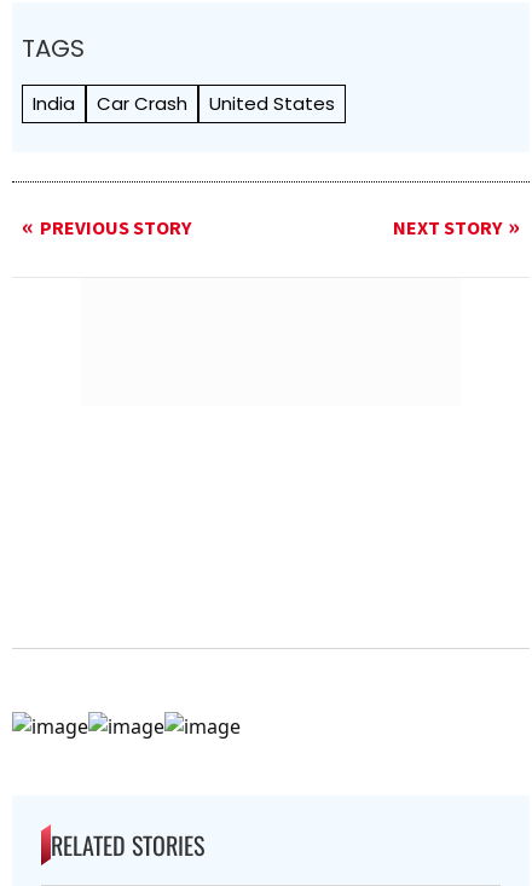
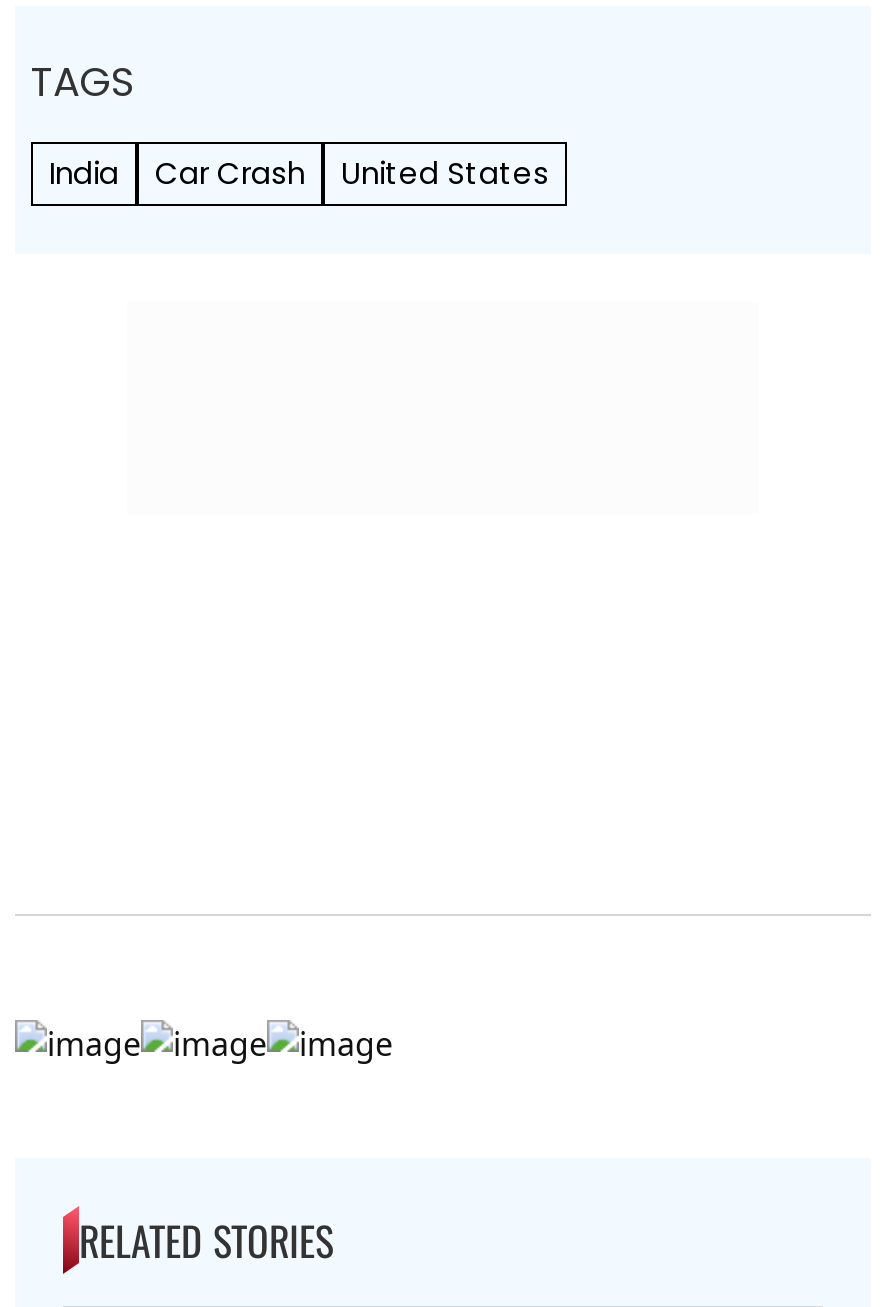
- PREVIOUS STORY
- NEXT STORY
